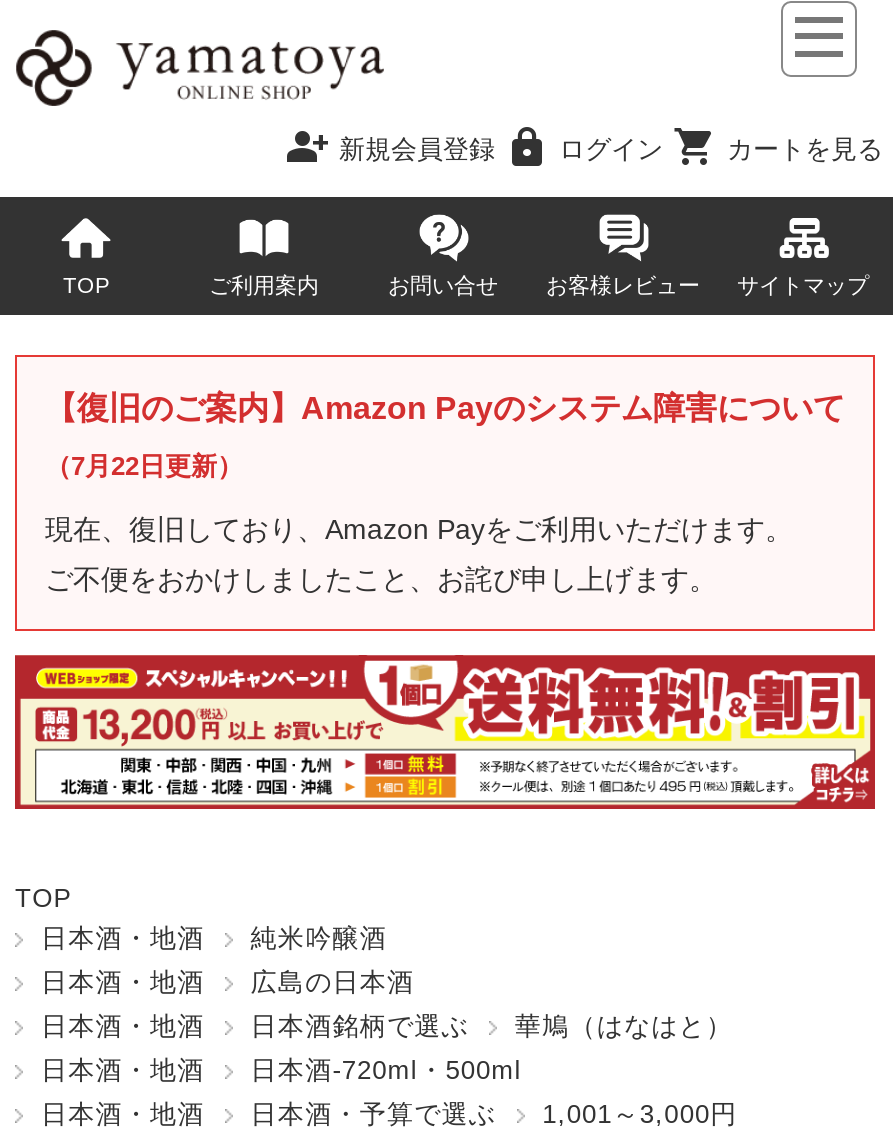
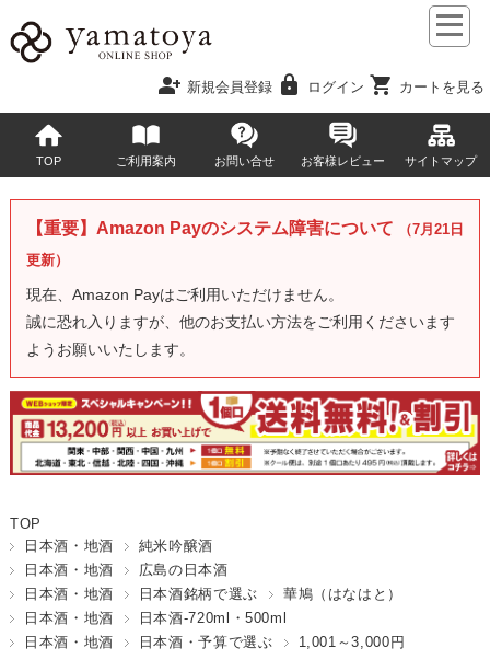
- 【復旧のご案内】Amazon Payのシステム障害について
- （7月22日更新）
- 現在、復旧しており、Amazon Payをご利用いただけます。
- ご不便をおかけしましたこと、お詫び申し上げます。
+ 【重要】Amazon Payのシステム障害について（7月21日
+ 更新）
+ 現在、Amazon Payはご利用いただけません。
+ 誠に恐れ入りますが、他のお支払い方法をご利用くださいます
+ ようお願いいたします。
